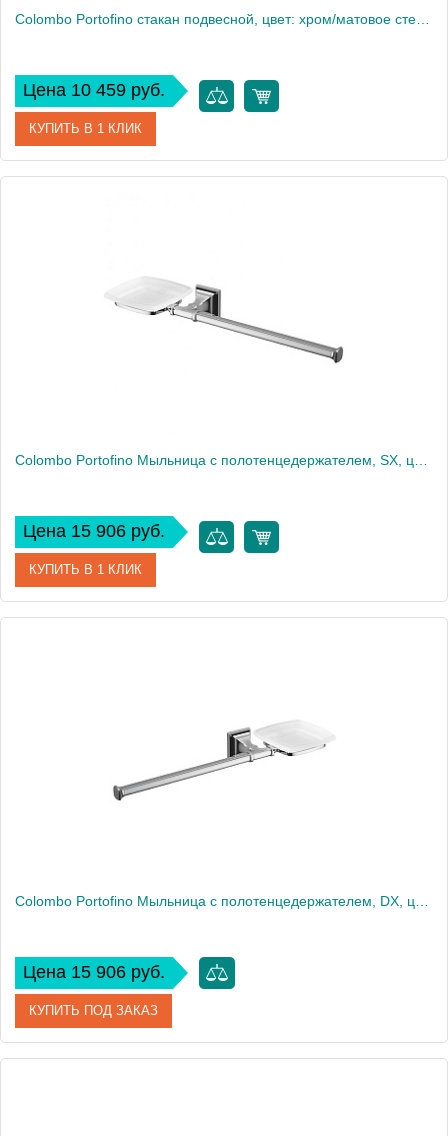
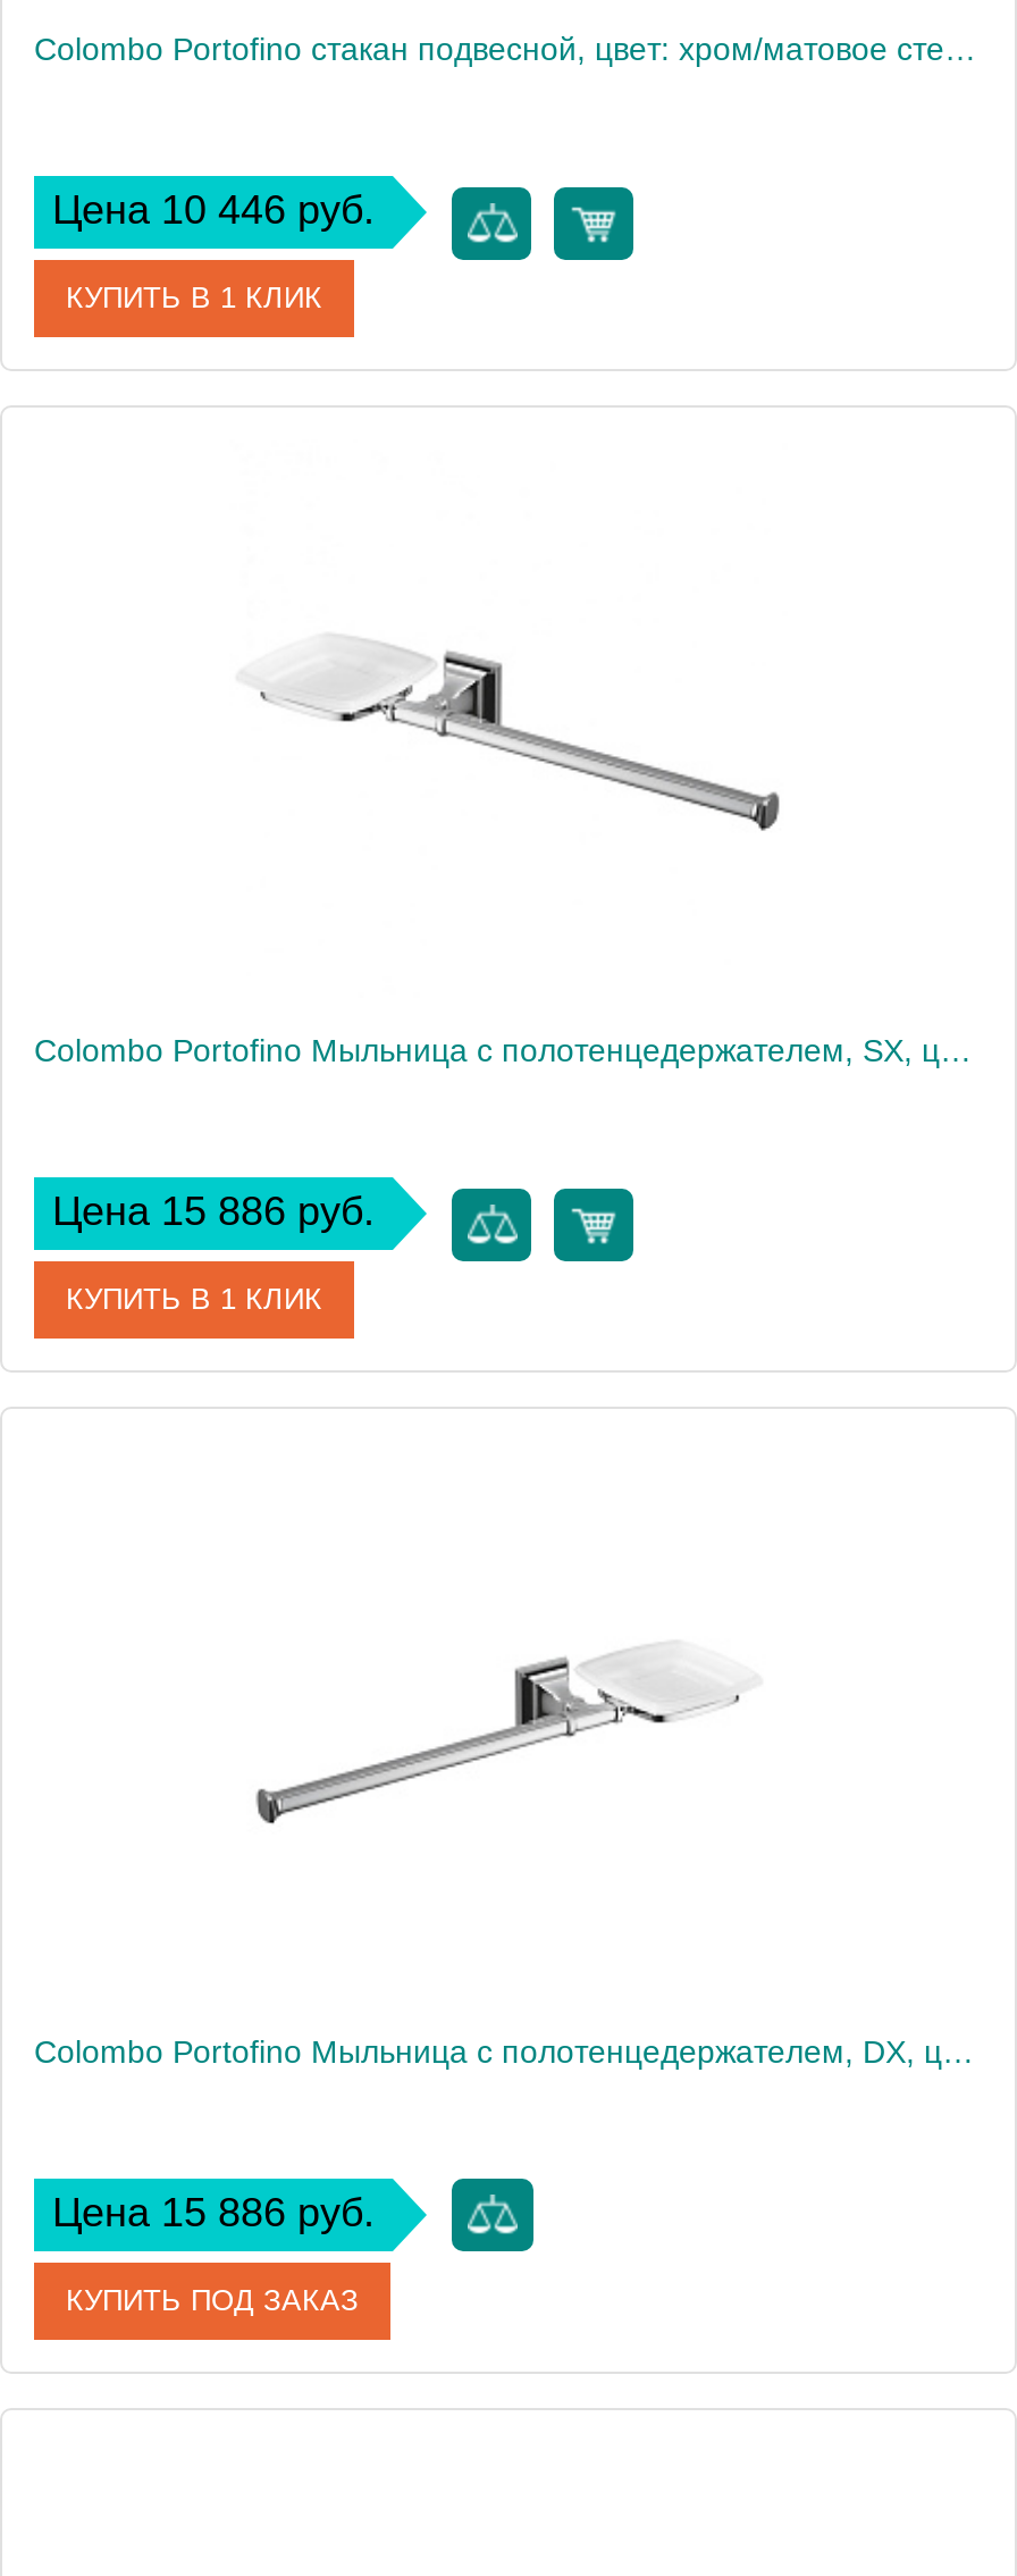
- Цена 10 459 руб.
+ Цена 10 446 руб.

- Цена 15 906 руб.
+ Цена 15 886 руб.

- Цена 15 906 руб.
+ Цена 15 886 руб.
